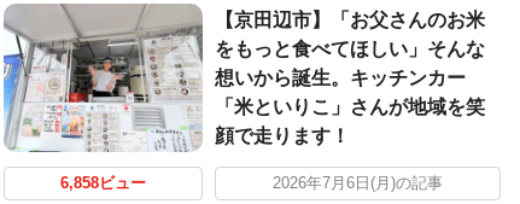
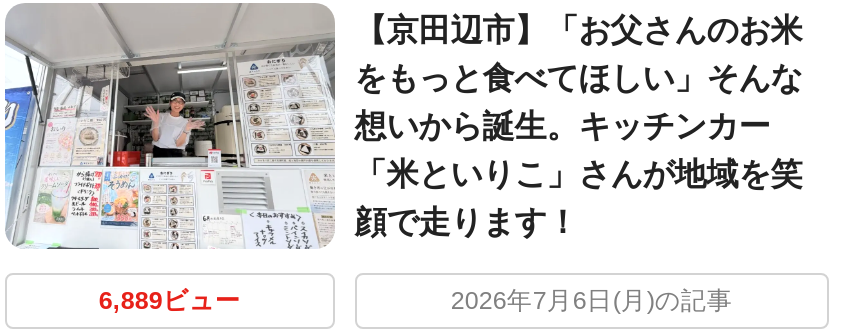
- 6,858ビュー
+ 6,889ビュー
